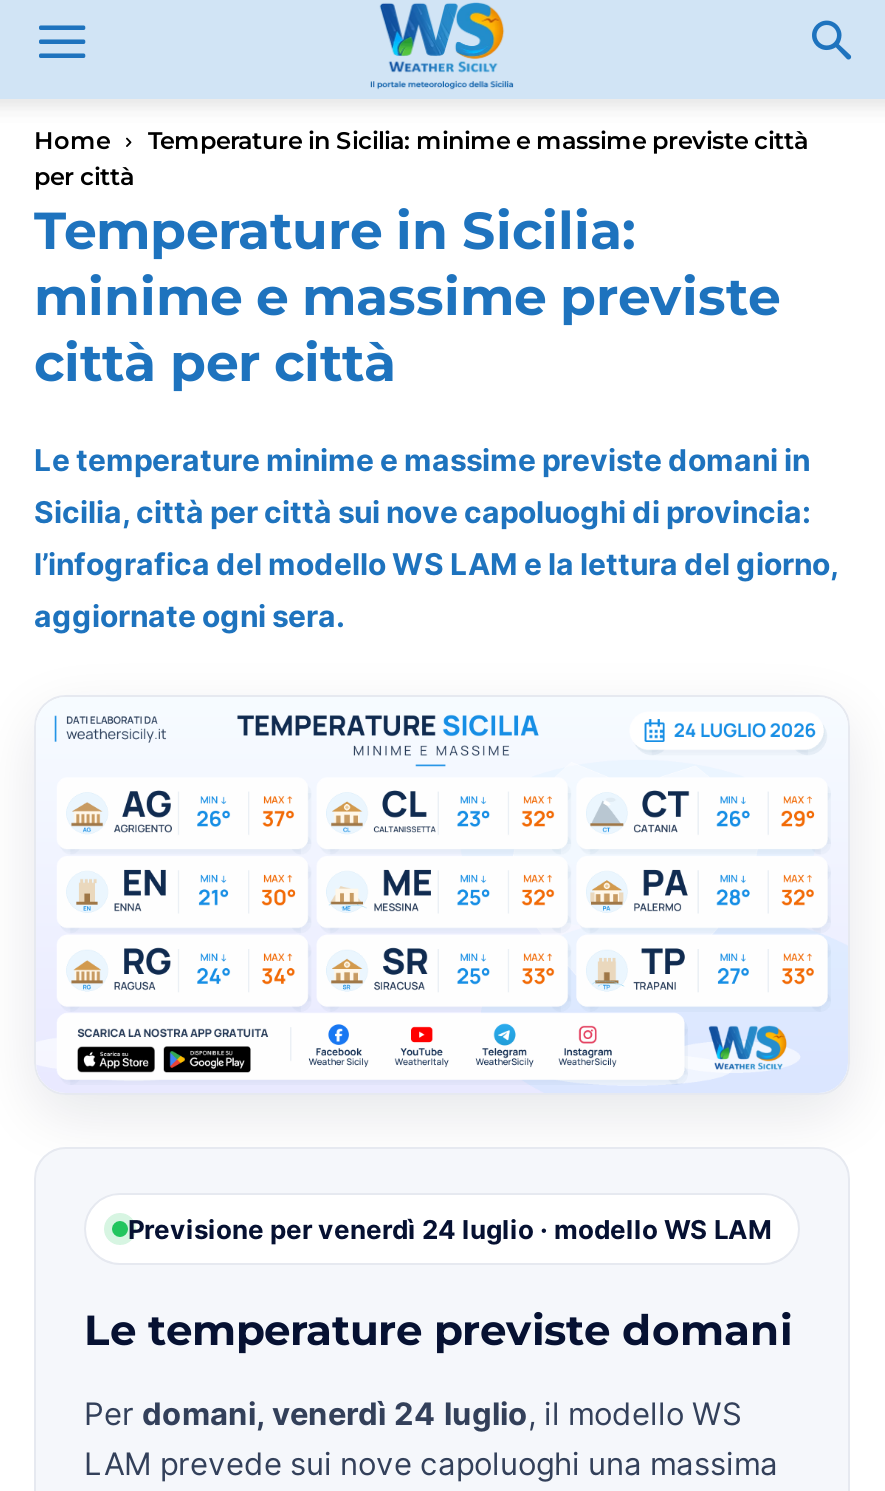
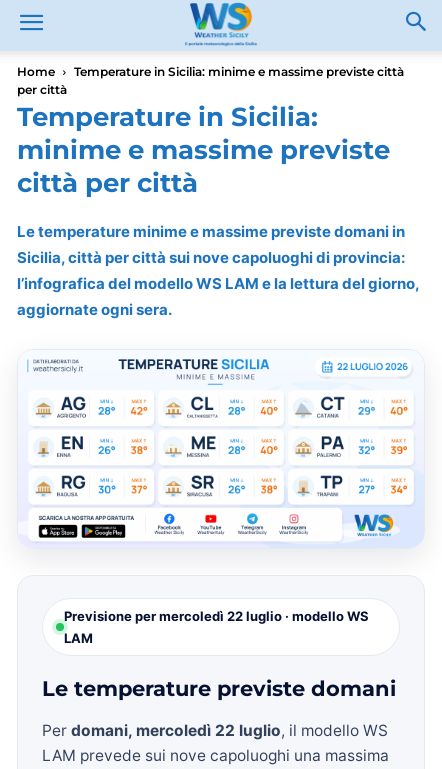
- Previsione per venerdì 24 luglio · modello WS LAM
+ Previsione per mercoledì 22 luglio · modello WS
+ LAM

- Per domani, venerdì 24 luglio, il modello WS
+ Per domani, mercoledì 22 luglio, il modello WS
